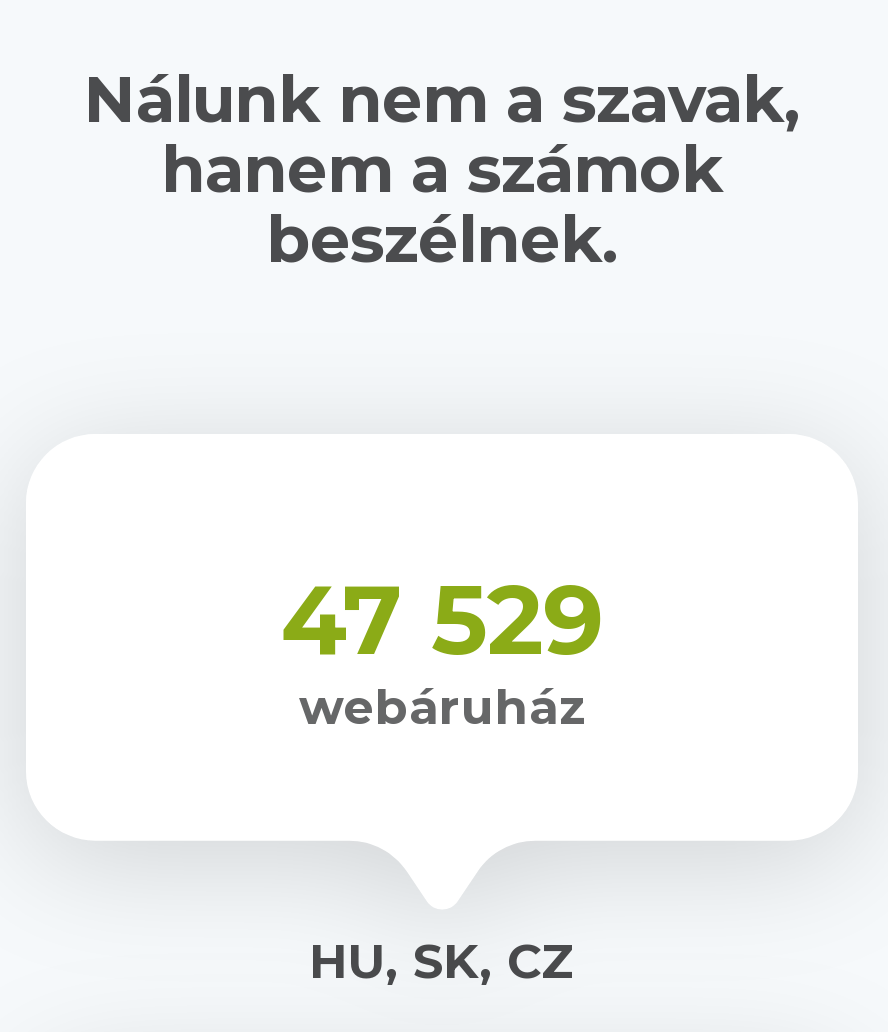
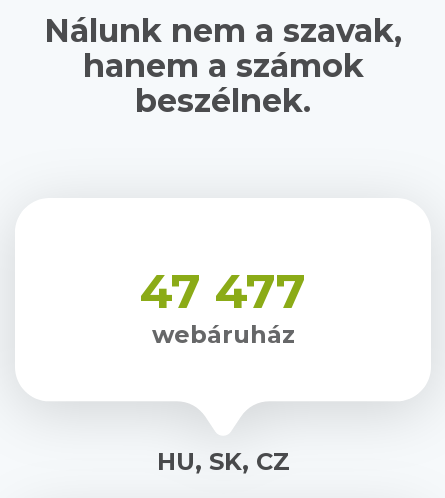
- 47 529
+ 47 477
